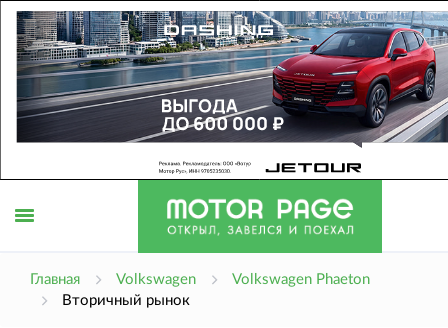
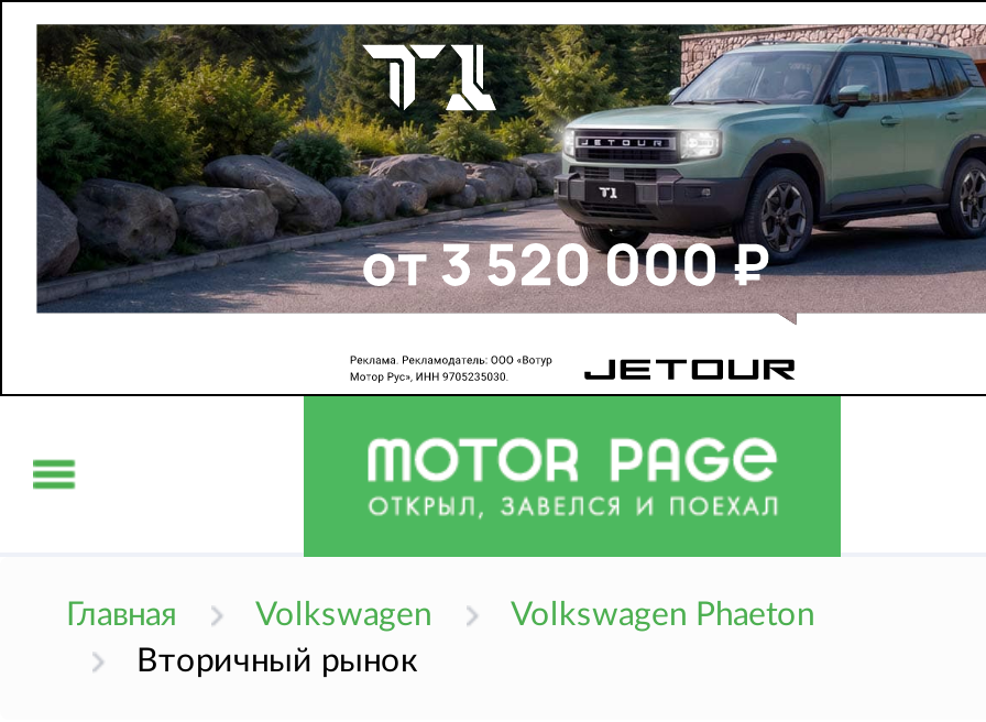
- [image]
+ [image]
